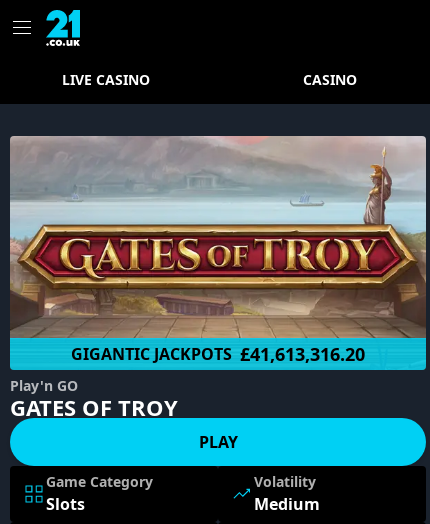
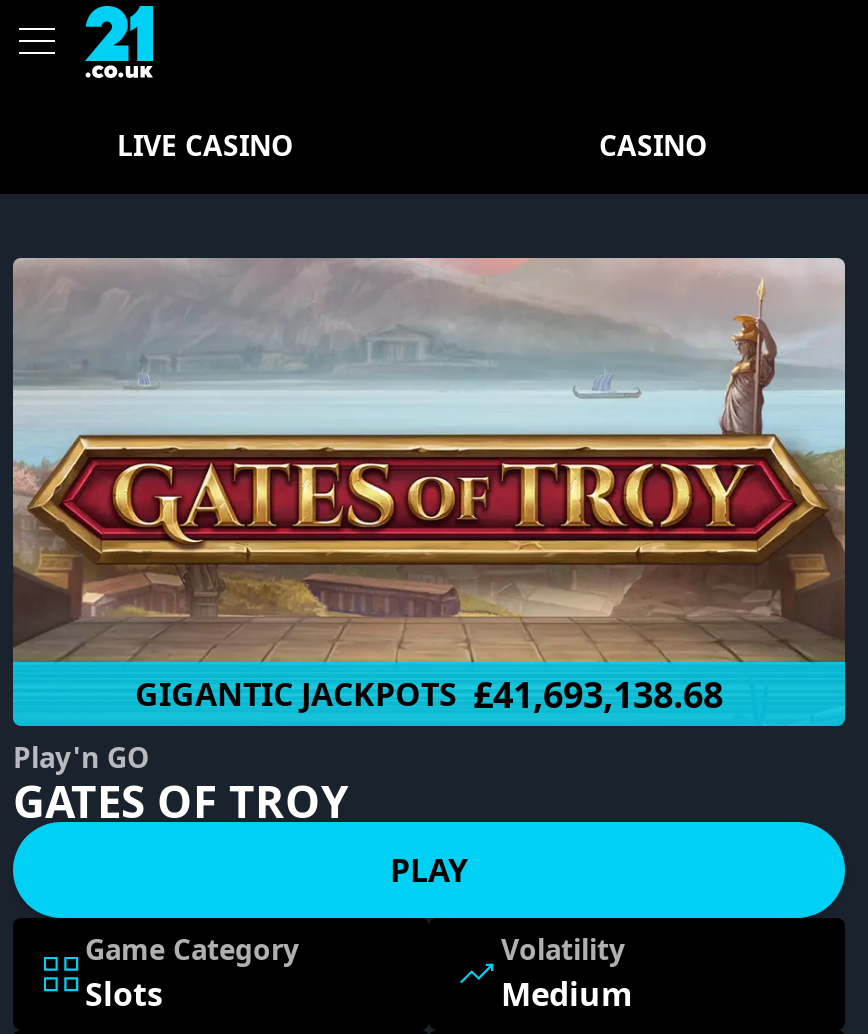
- GIGANTIC JACKPOTS £41,613,316.20
+ GIGANTIC JACKPOTS £41,693,138.68
